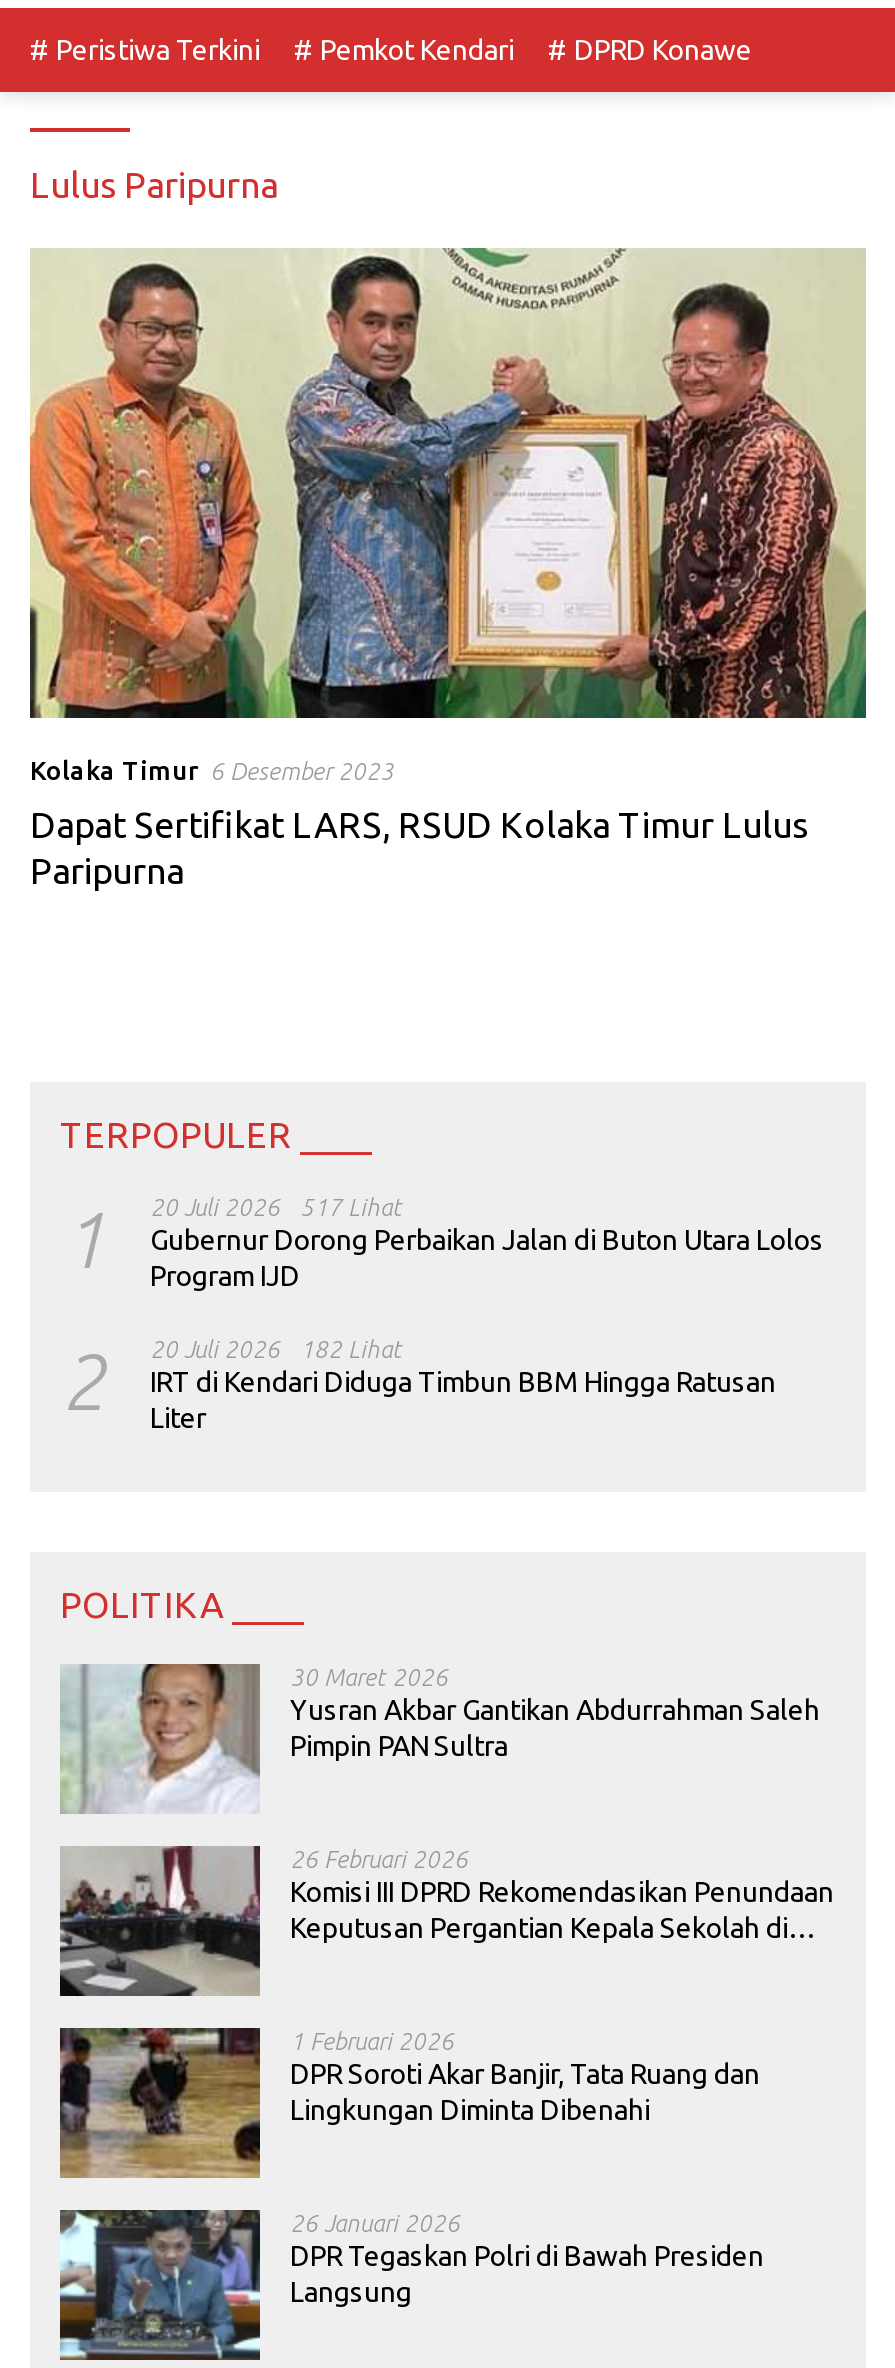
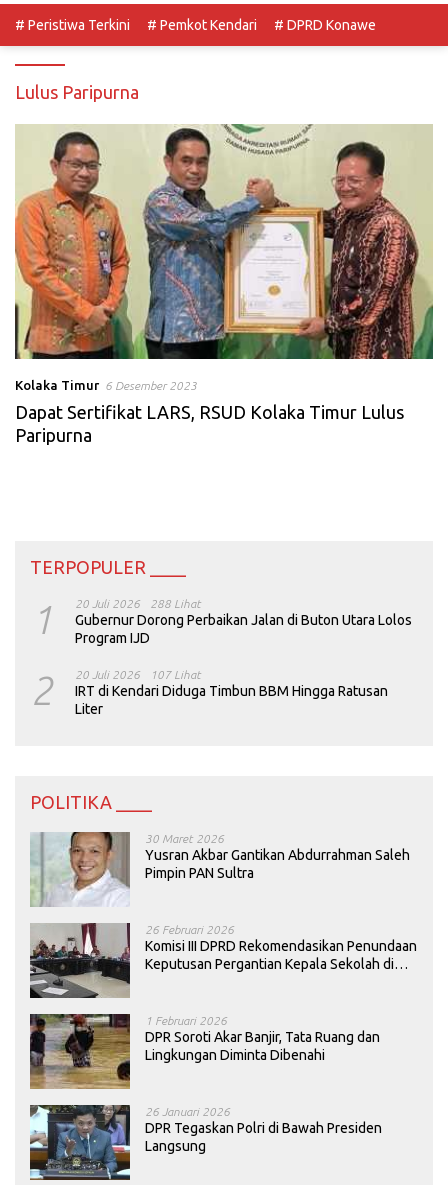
- 1 20 Juli 2026 Gubernur Dorong Perbaikan Jalan di Buton Utara Lolos Program IJD 517 Lihat
+ 1 20 Juli 2026 Gubernur Dorong Perbaikan Jalan di Buton Utara Lolos Program IJD 288 Lihat

- 2 20 Juli 2026 IRT di Kendari Diduga Timbun BBM Hingga Ratusan Liter 182 Lihat
+ 2 20 Juli 2026 IRT di Kendari Diduga Timbun BBM Hingga Ratusan Liter 107 Lihat
